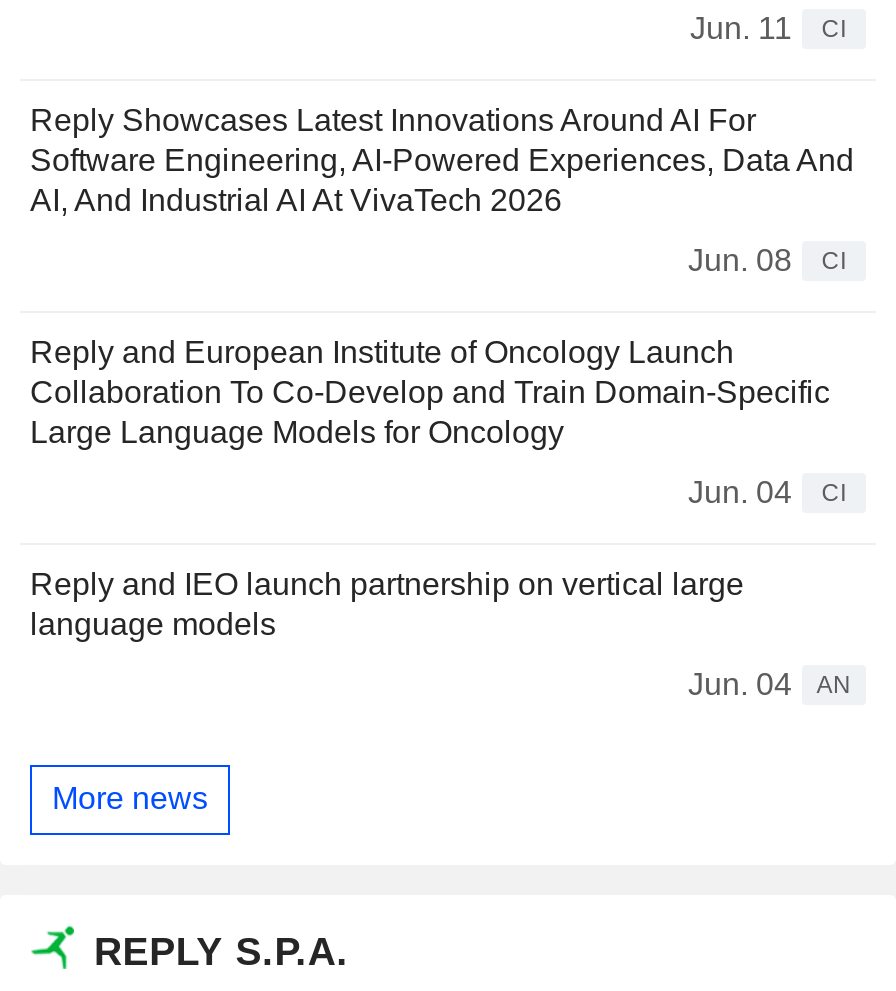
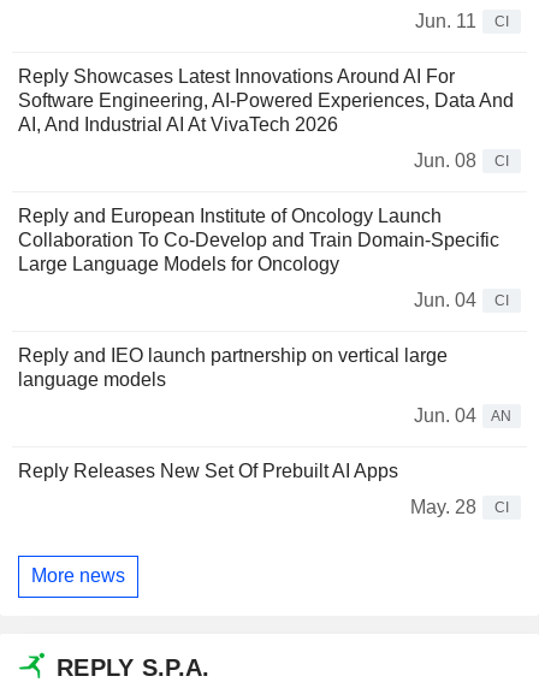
+ Reply Releases New Set Of Prebuilt AI Apps
+ May. 28
+ CI
